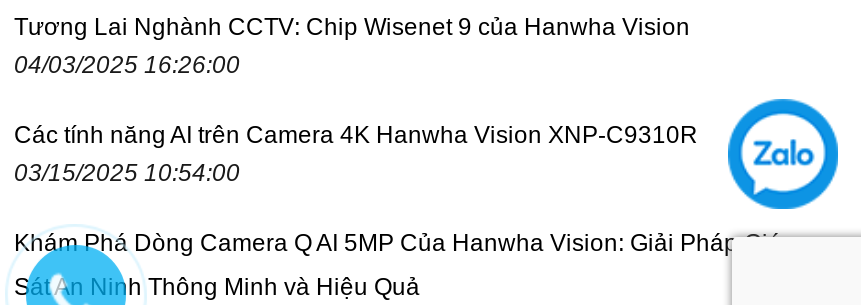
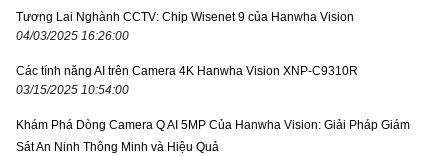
- [image]
